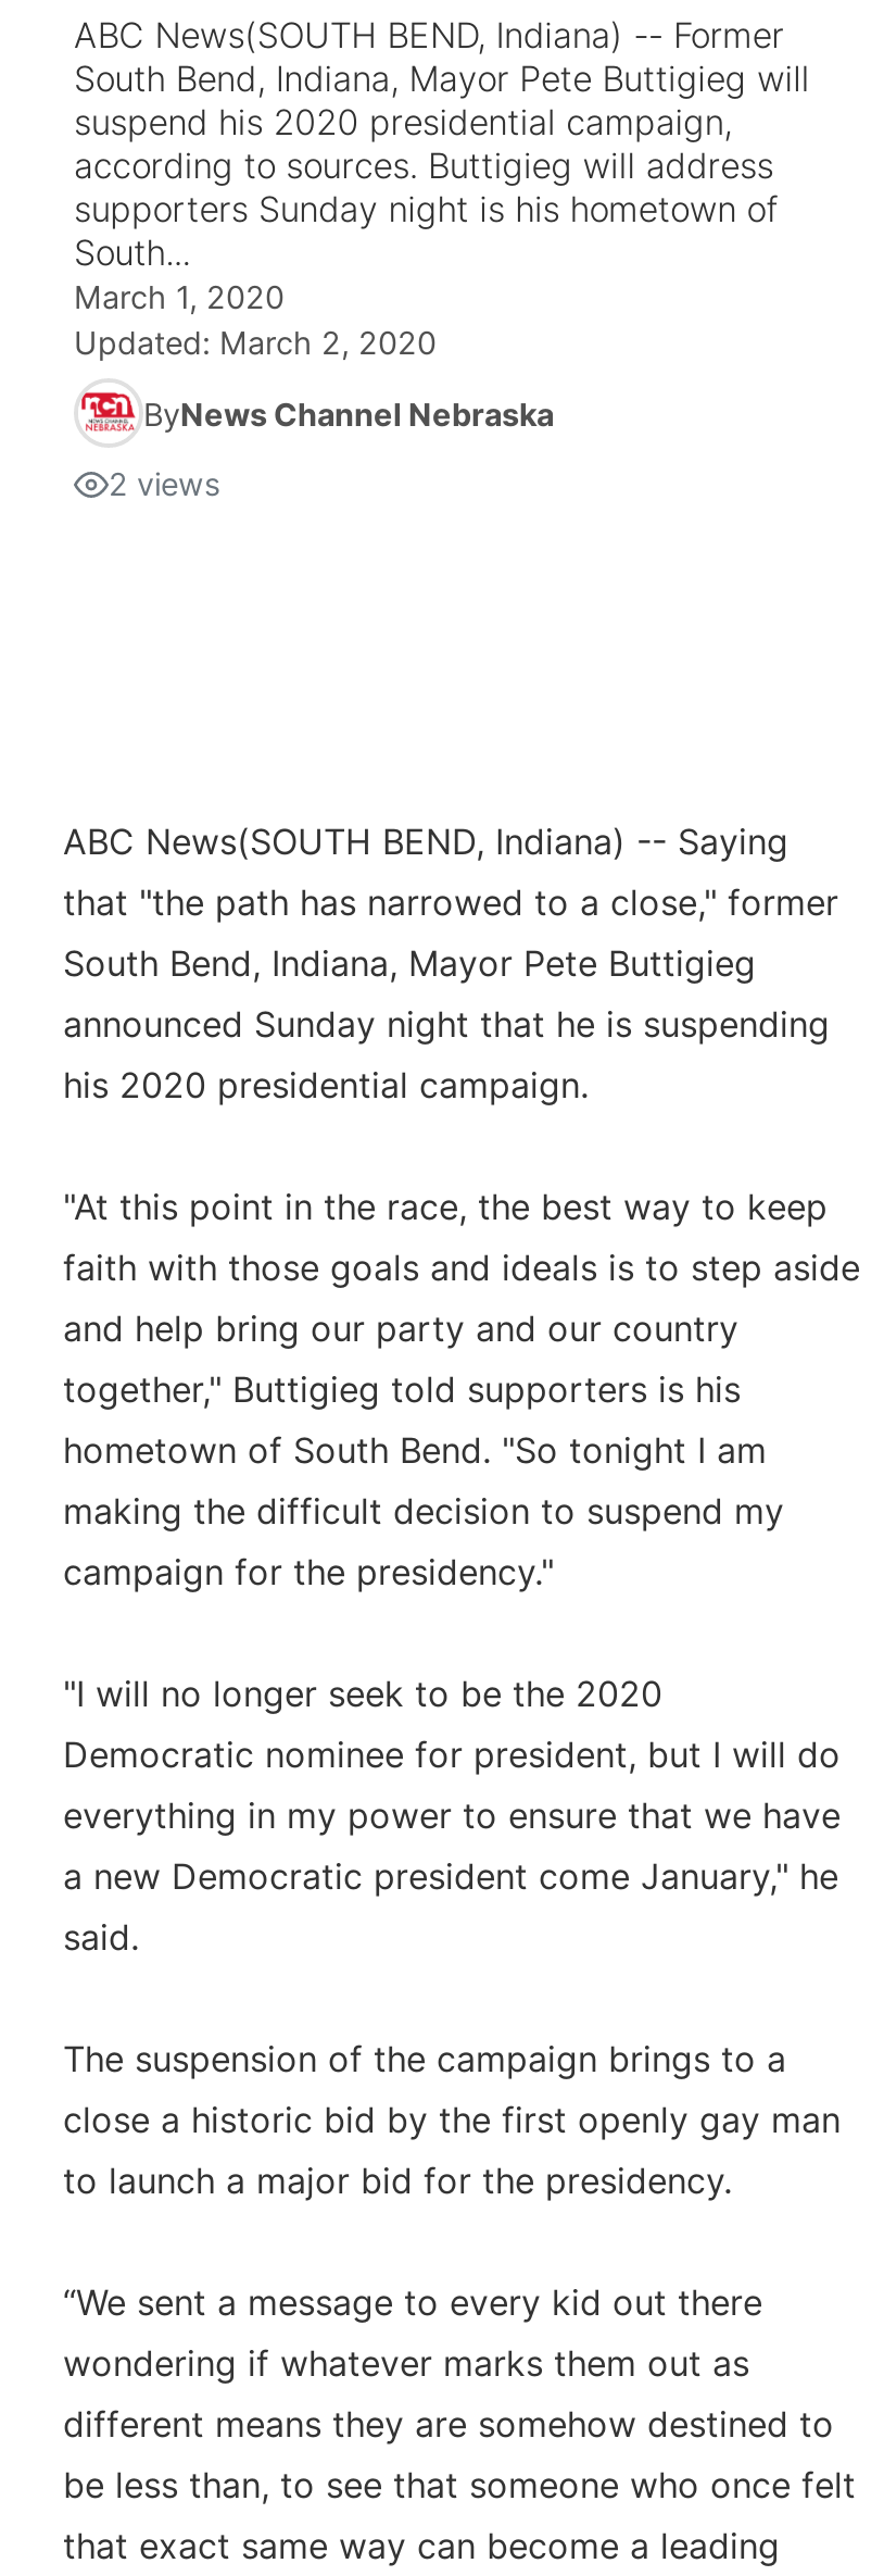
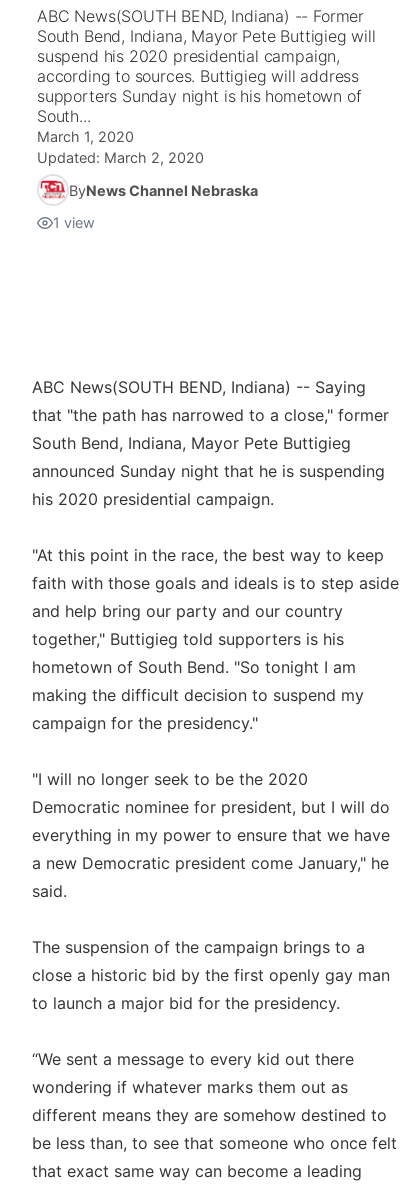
- 2 views
+ 1 view
